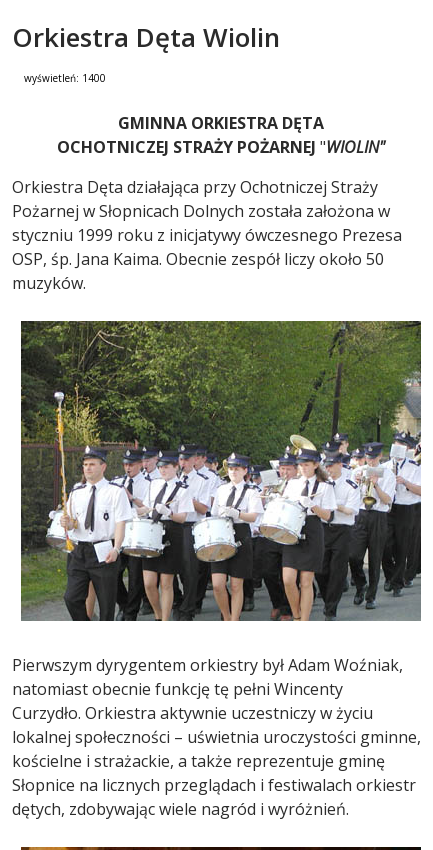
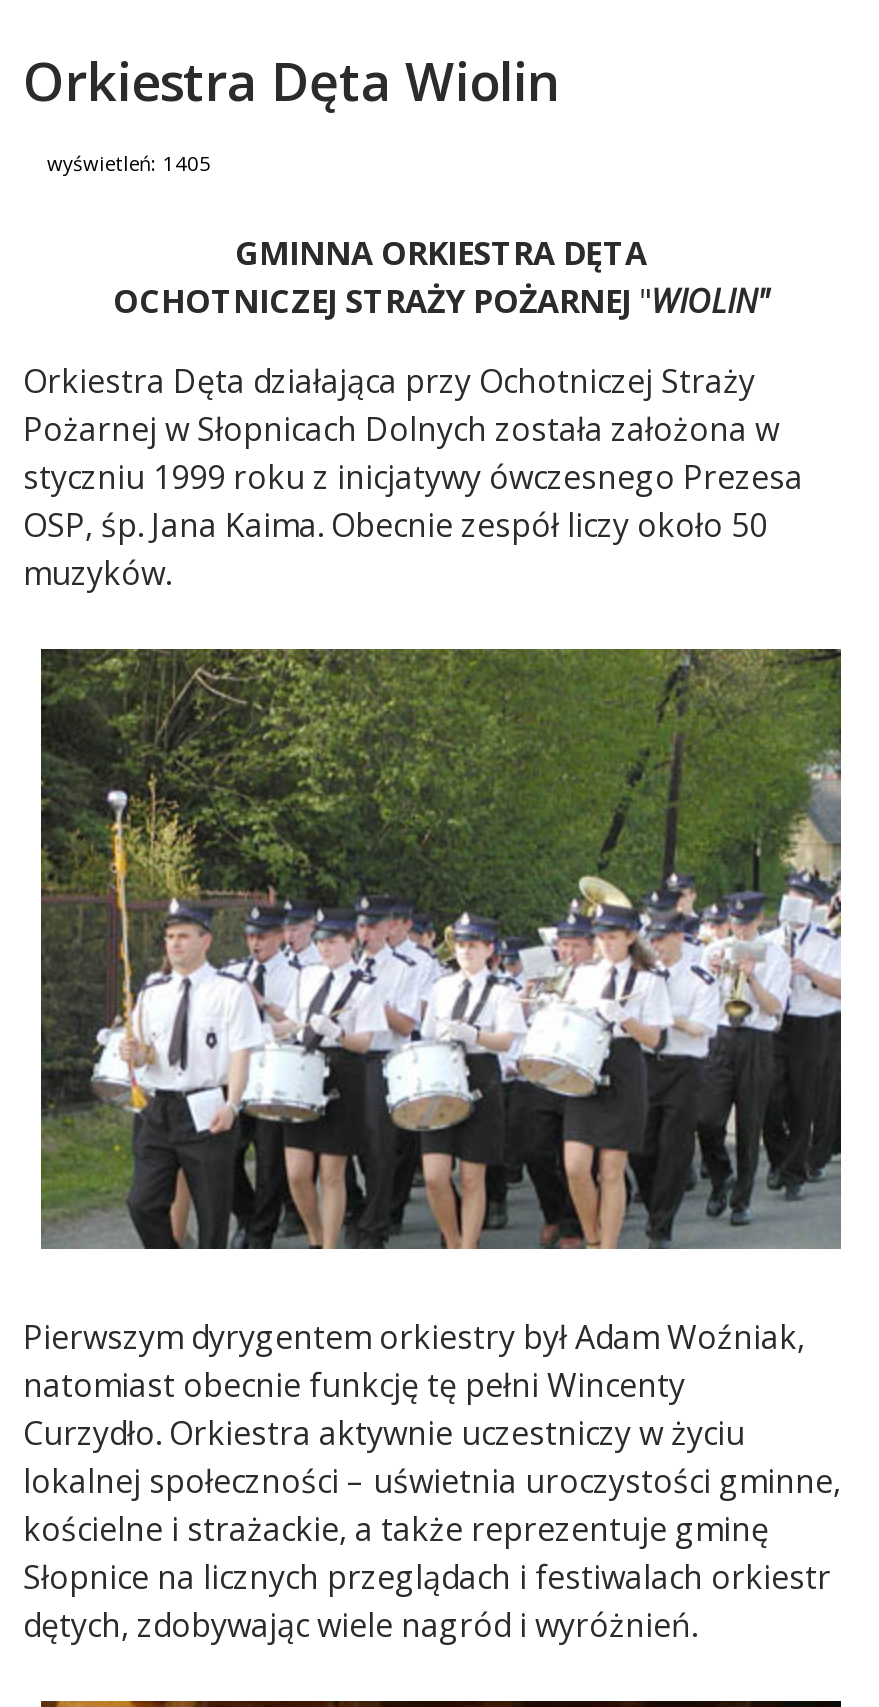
- wyświetleń: 1400
+ wyświetleń: 1405
